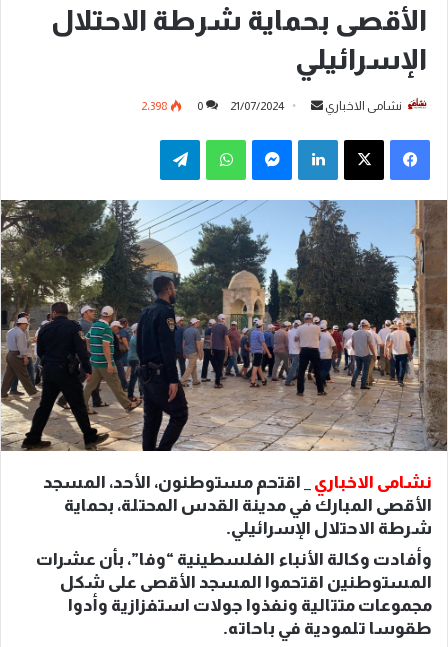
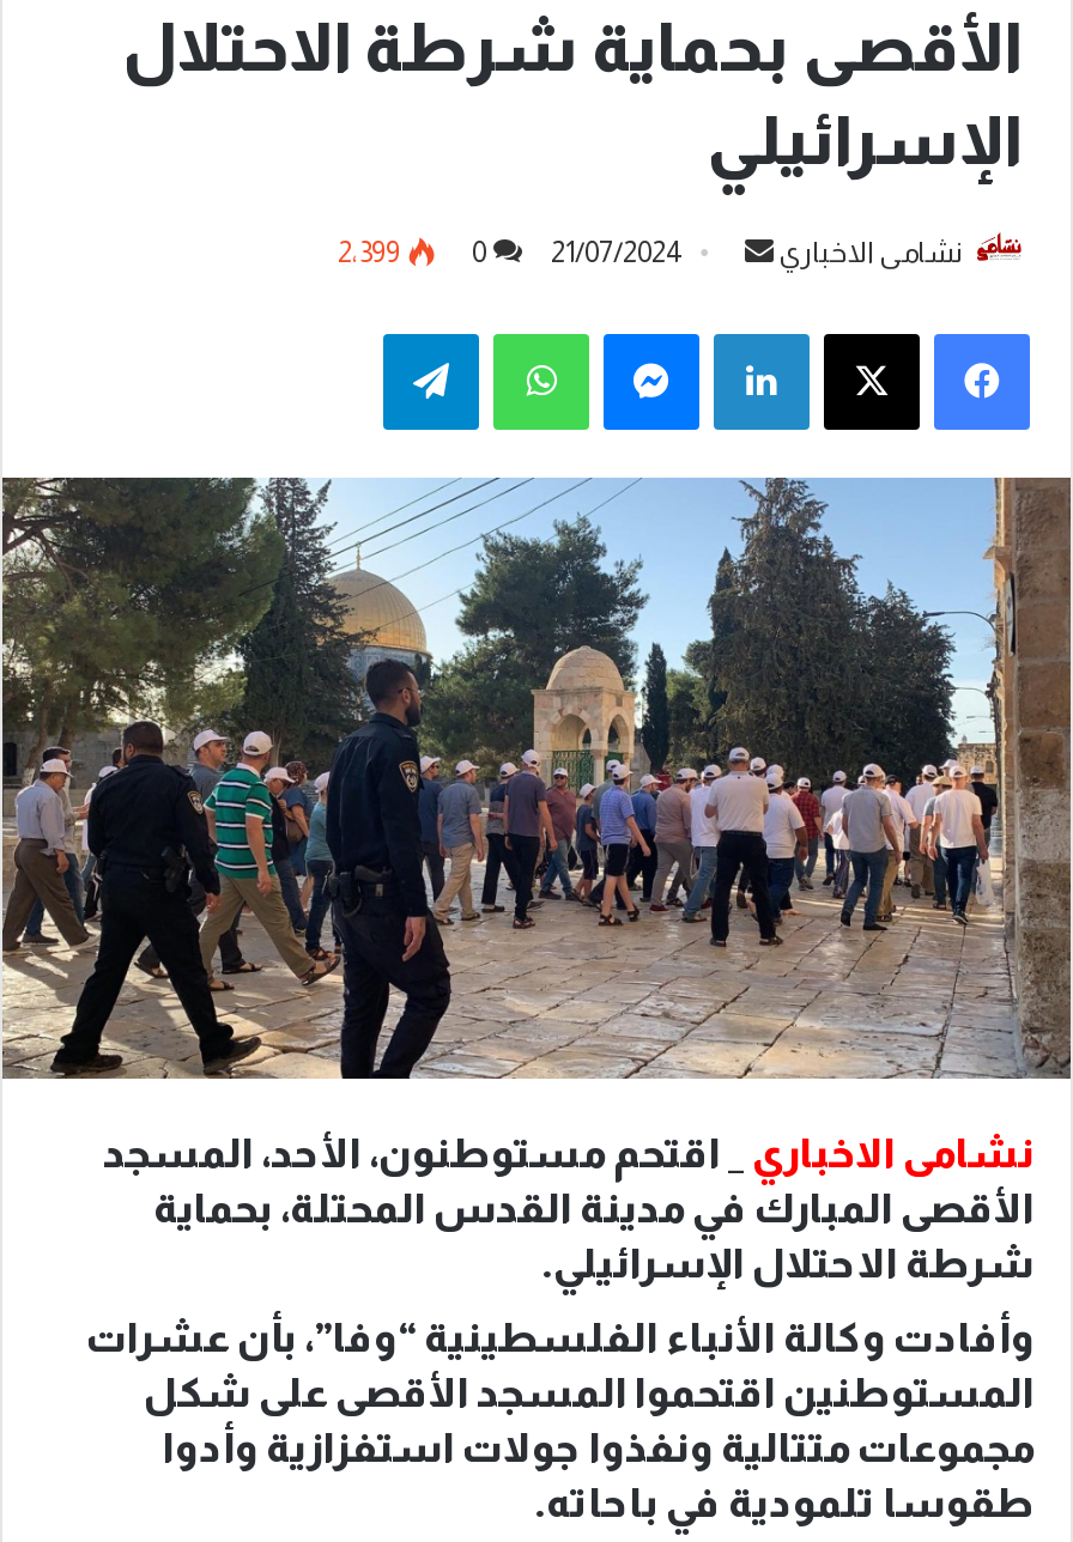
- 2٬398
+ 2٬399
